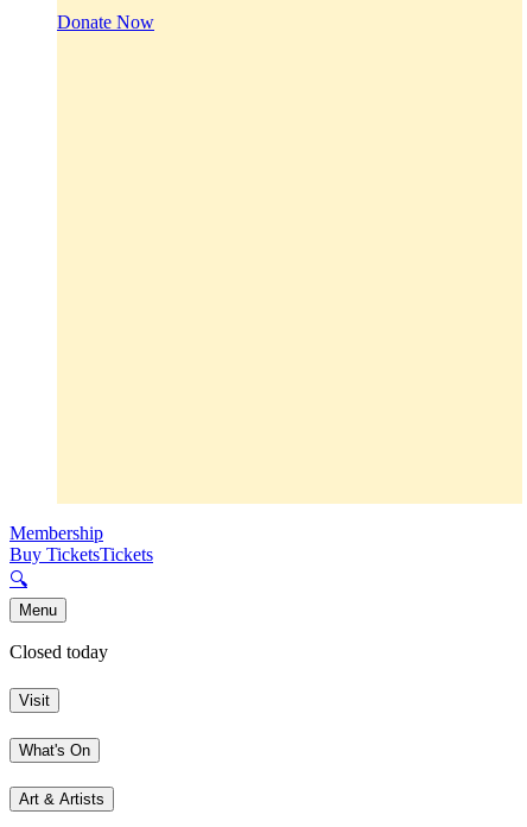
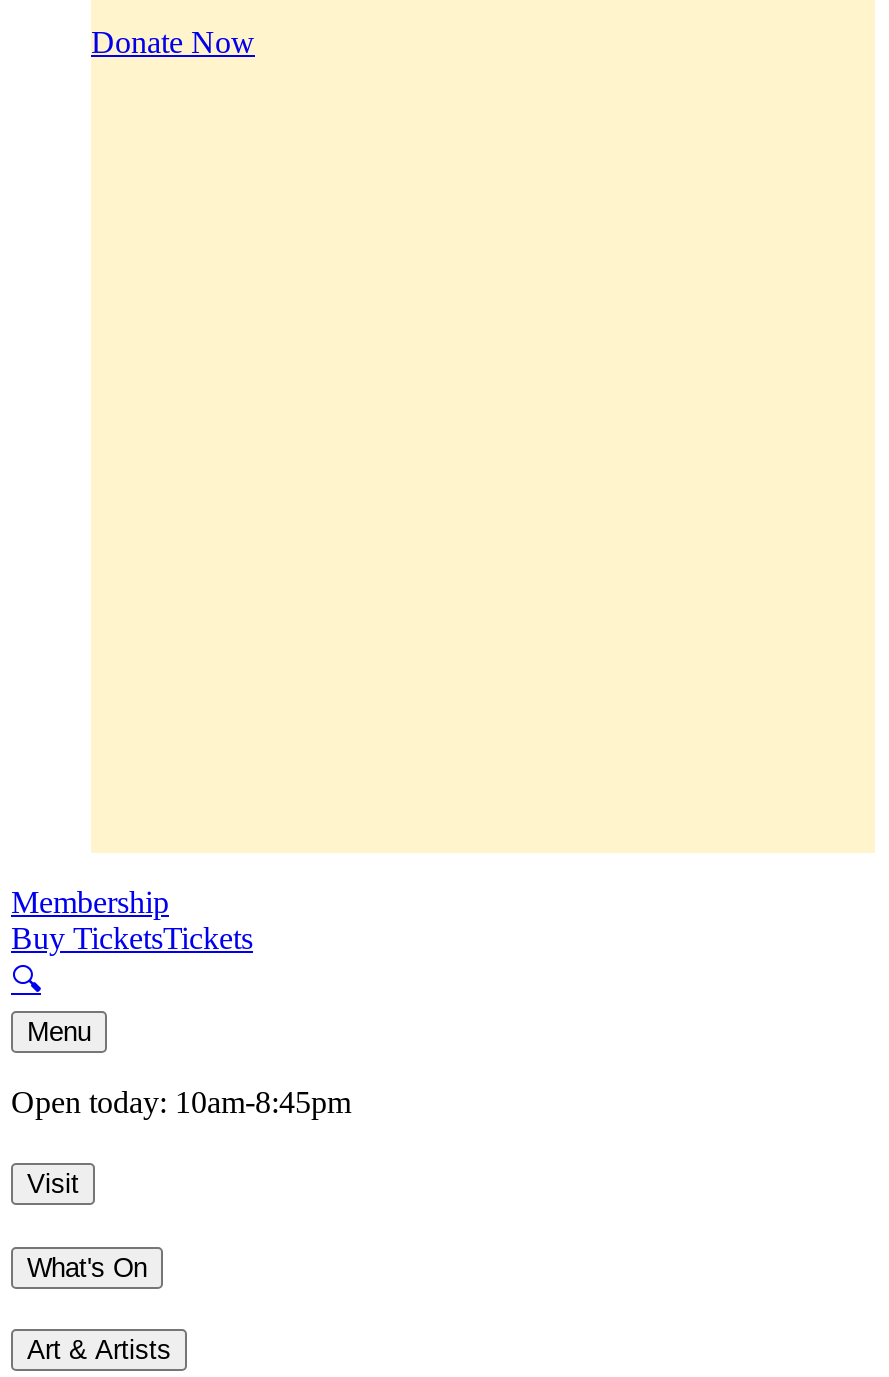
- Closed today
+ Open today: 10am-8:45pm
